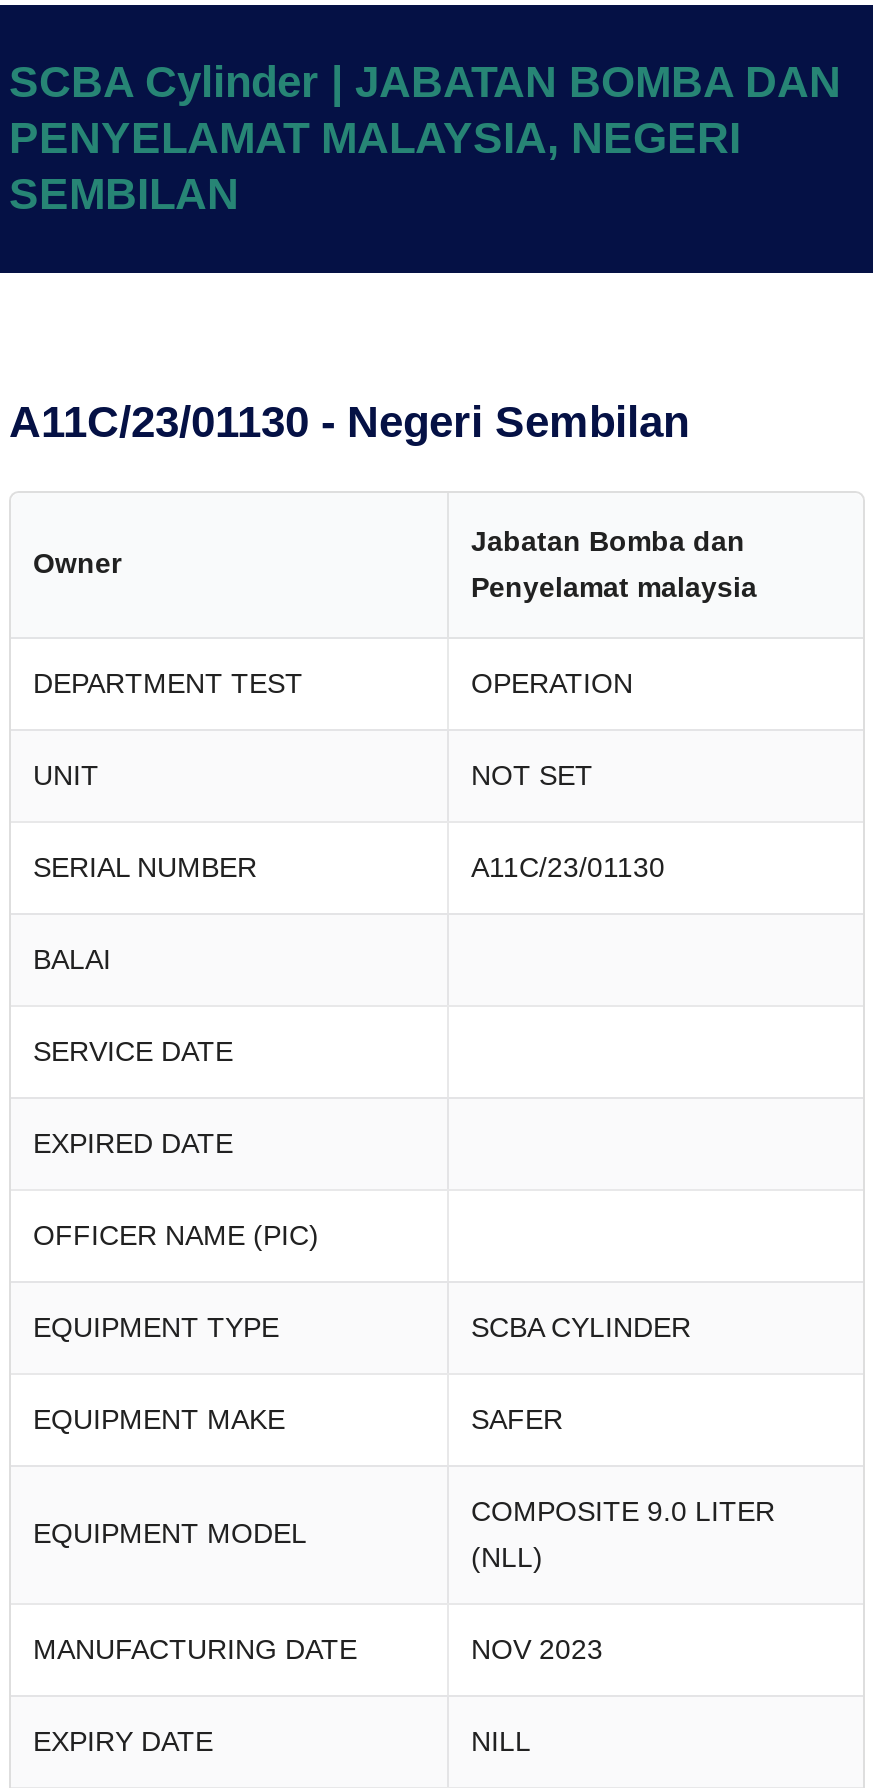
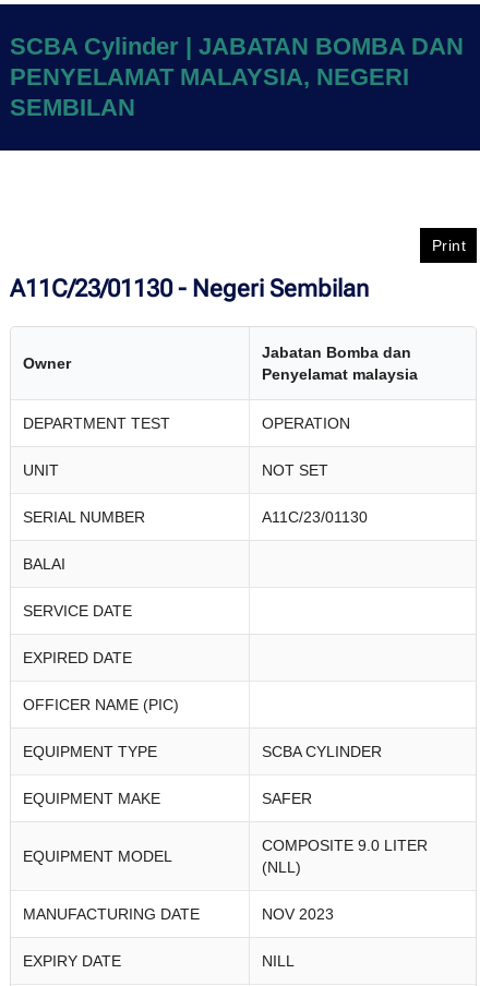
+ Print

moved down: A11C/23/01130 - Negeri Sembilan | Owner | Jabatan Bomba dan

moved down: Penyelamat malaysia

moved down: DEPARTMENT TEST | OPERATION

moved down: UNIT | NOT SET

moved down: SERIAL NUMBER | A11C/23/01130

moved down: BALAI

moved down: SERVICE DATE

moved down: EXPIRED DATE

moved down: OFFICER NAME (PIC)
